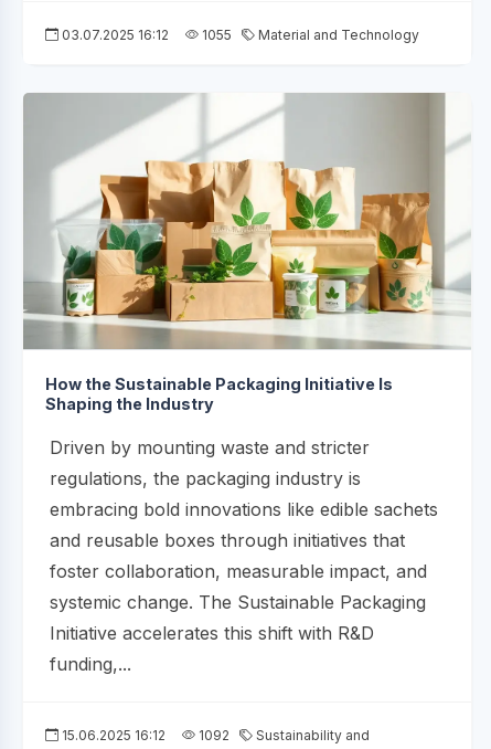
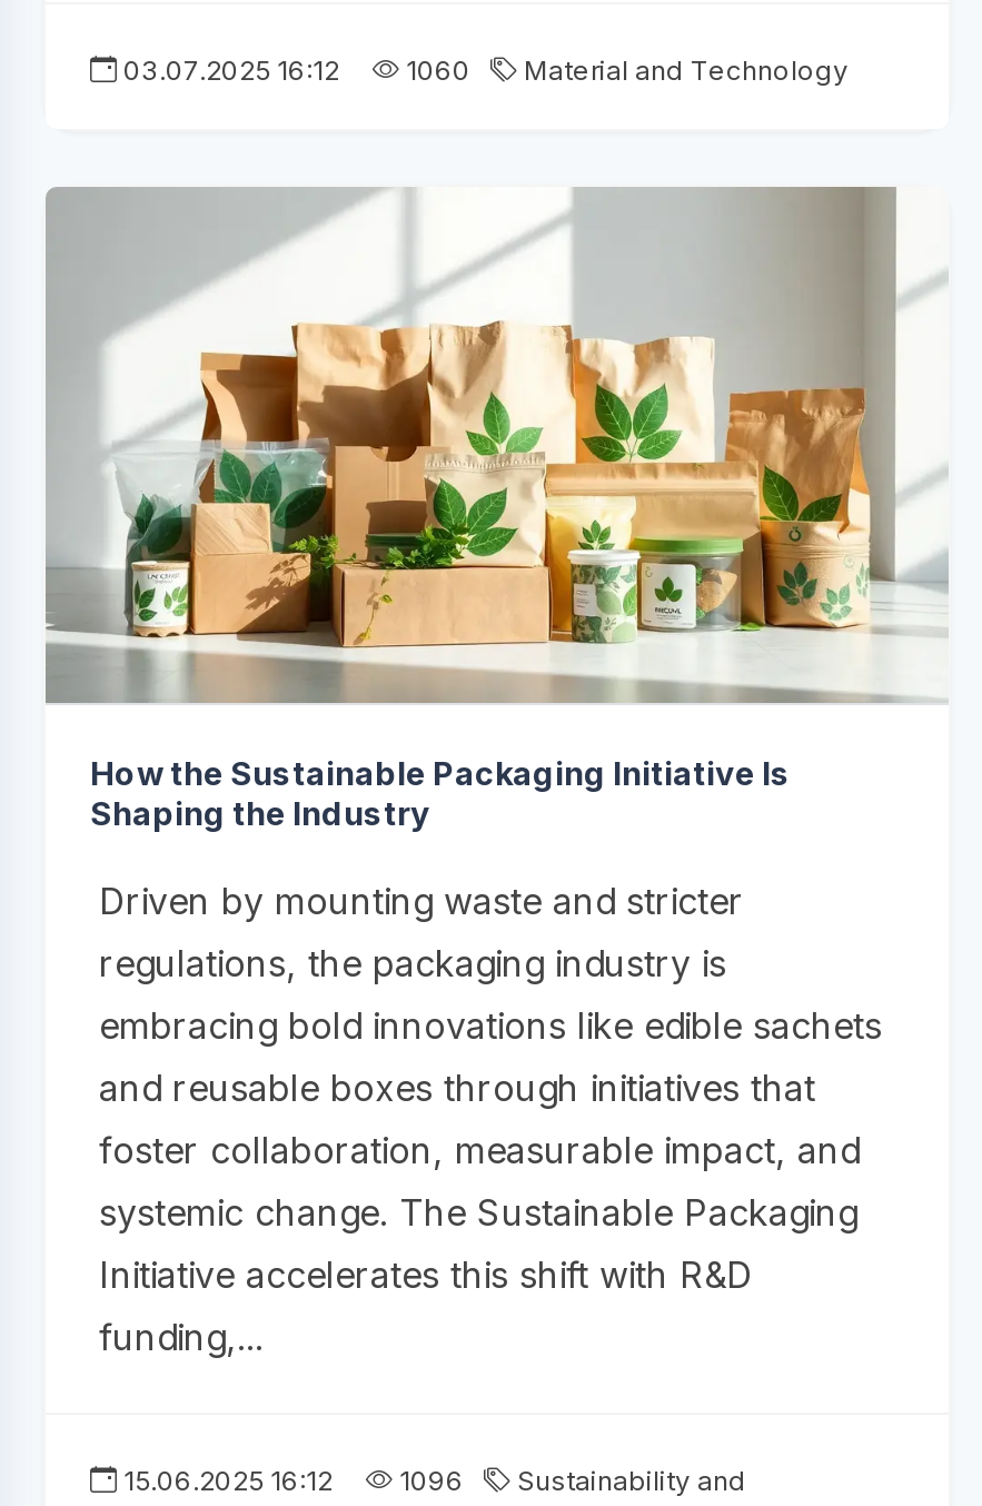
- 03.07.2025 16:12 1055 Material and Technology
+ 03.07.2025 16:12 1060 Material and Technology

- 15.06.2025 16:12 1092 Sustainability and
+ 15.06.2025 16:12 1096 Sustainability and
